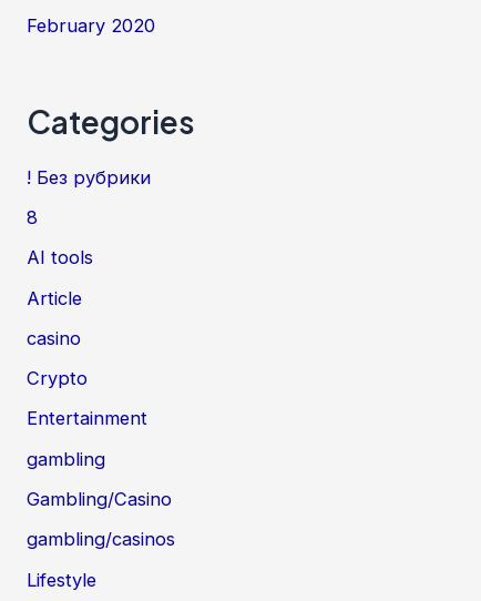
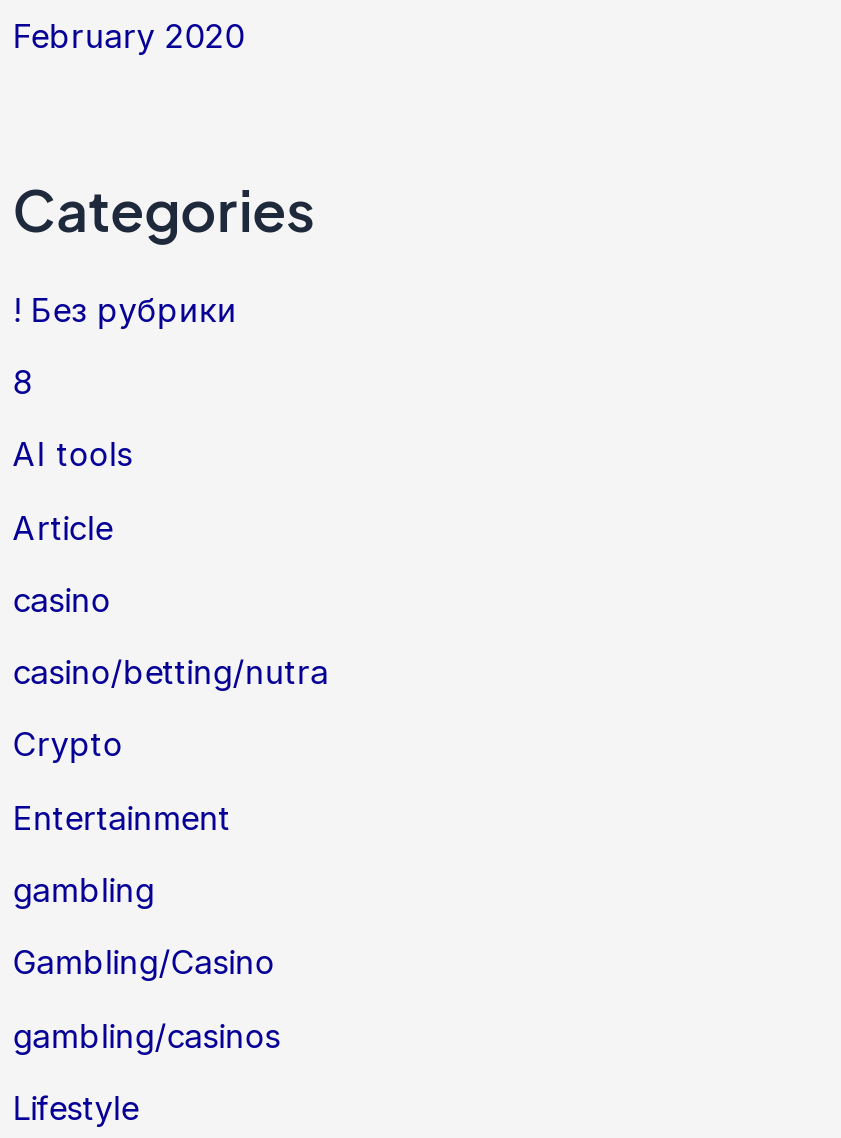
+ casino/betting/nutra
